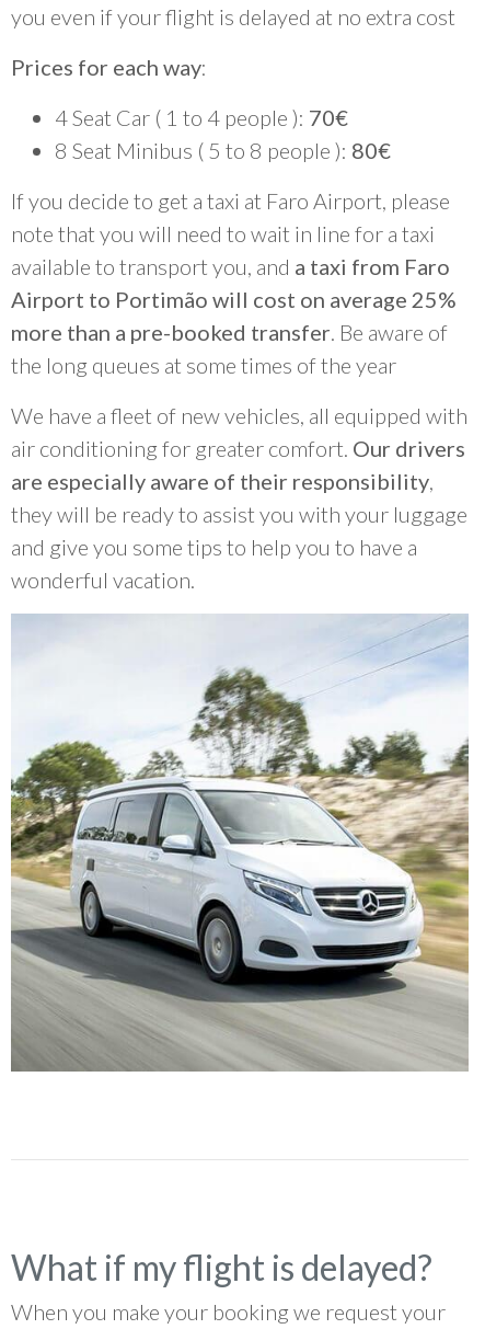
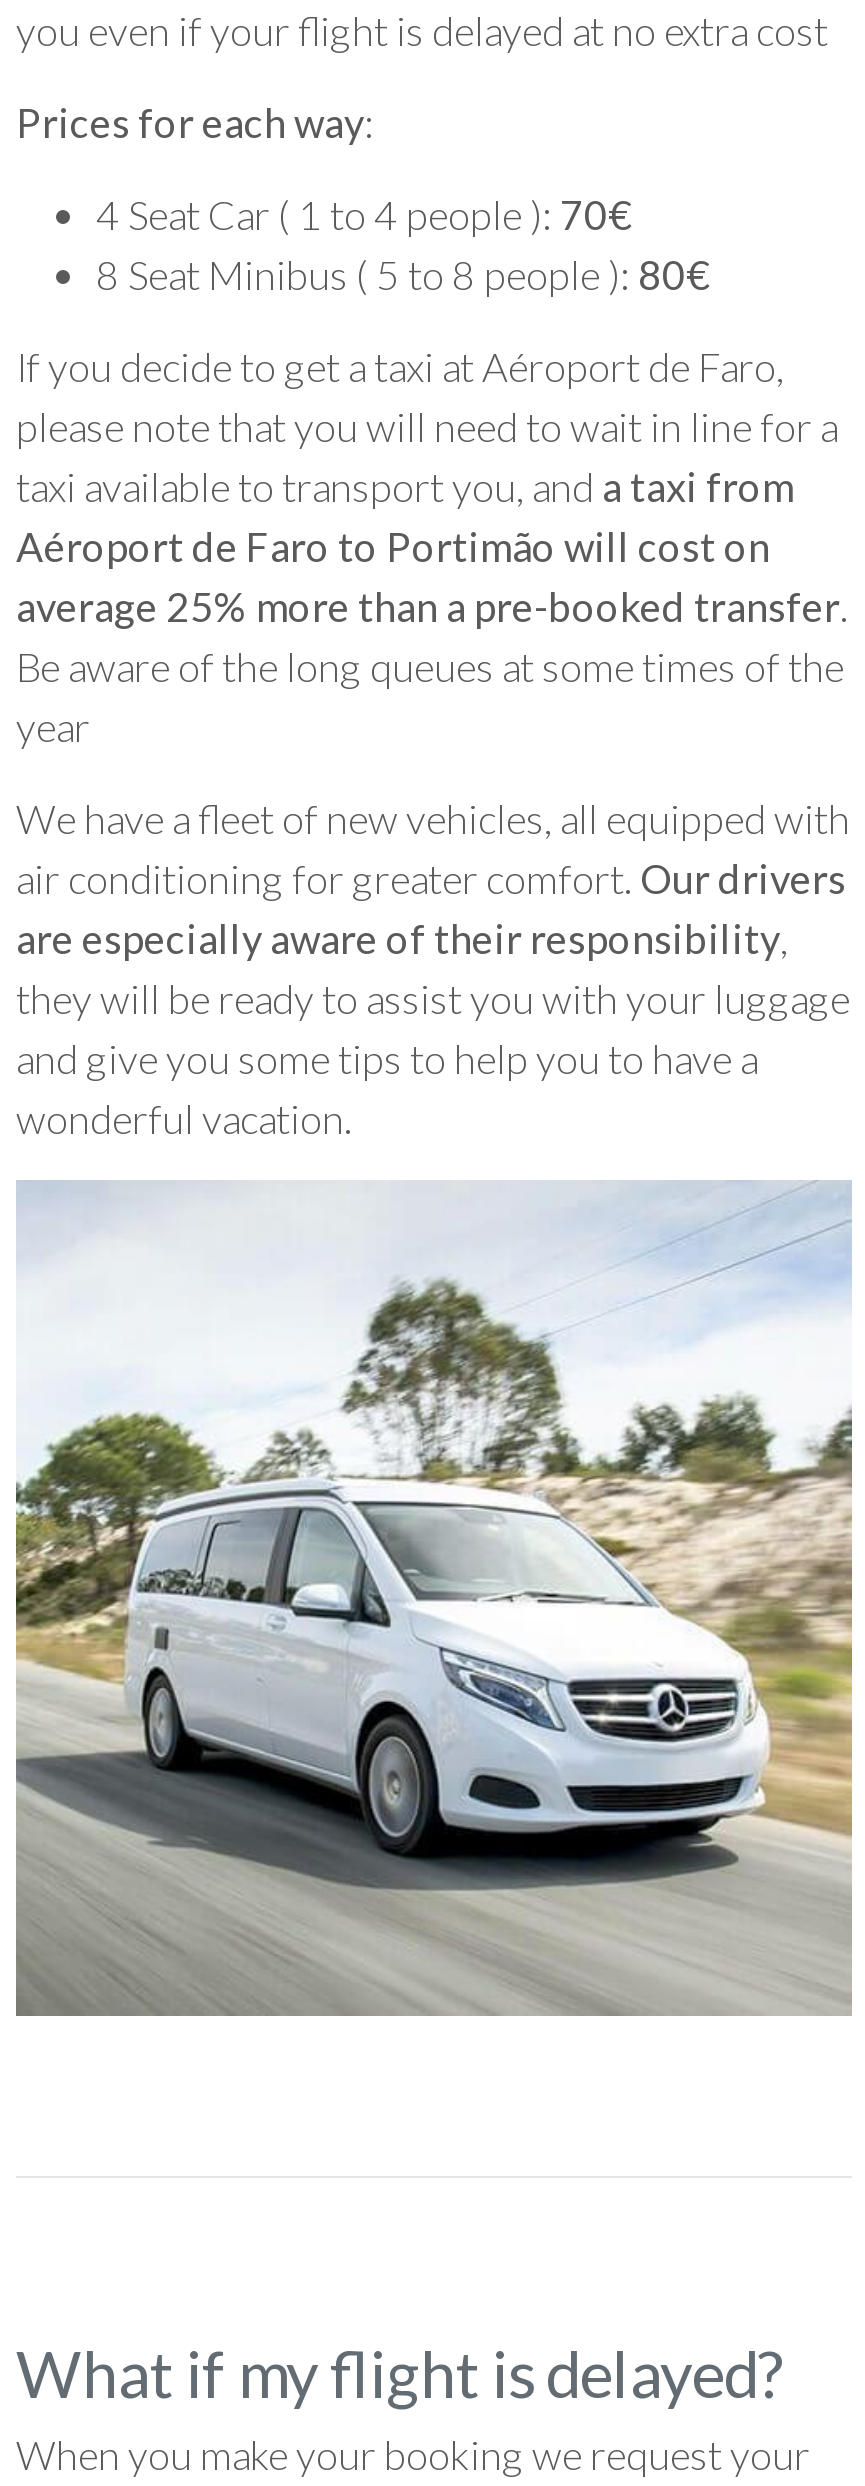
- If you decide to get a taxi at Faro Airport, please
- note that you will need to wait in line for a taxi
- available to transport you, and a taxi from Faro
- Airport to Portimão will cost on average 25%
- more than a pre-booked transfer. Be aware of
- the long queues at some times of the year
+ If you decide to get a taxi at Aéroport de Faro,
+ please note that you will need to wait in line for a
+ taxi available to transport you, and a taxi from
+ Aéroport de Faro to Portimão will cost on
+ average 25% more than a pre-booked transfer.
+ Be aware of the long queues at some times of the
+ year
